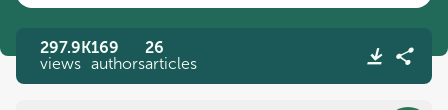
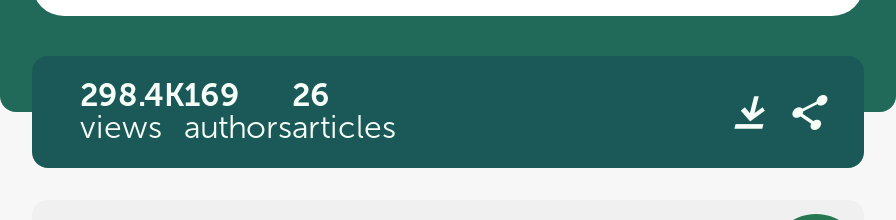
- 297.9K 169 26
+ 298.4K 169 26
